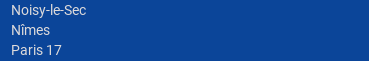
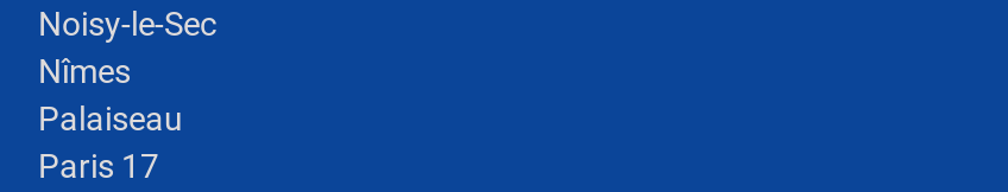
+ Palaiseau
